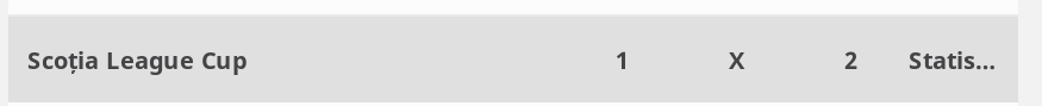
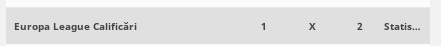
- Scoția League Cup
+ Europa League Calificări
